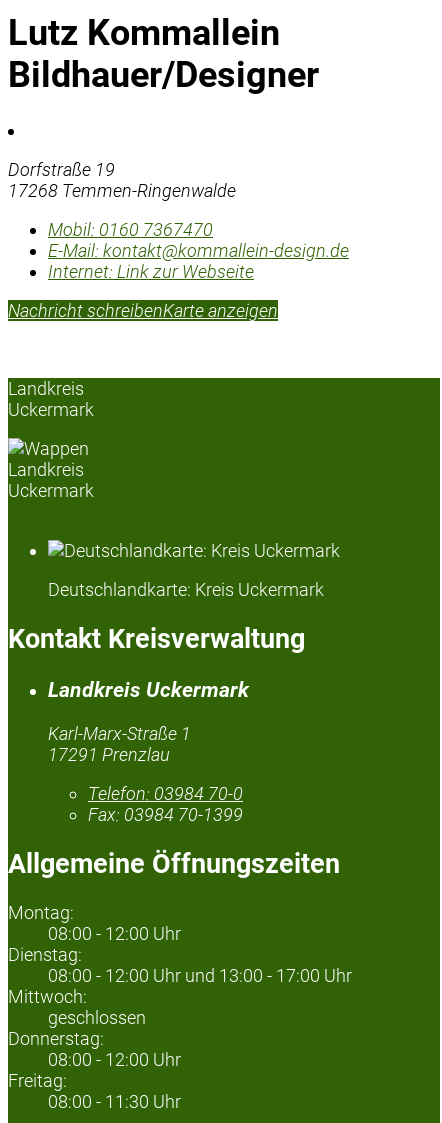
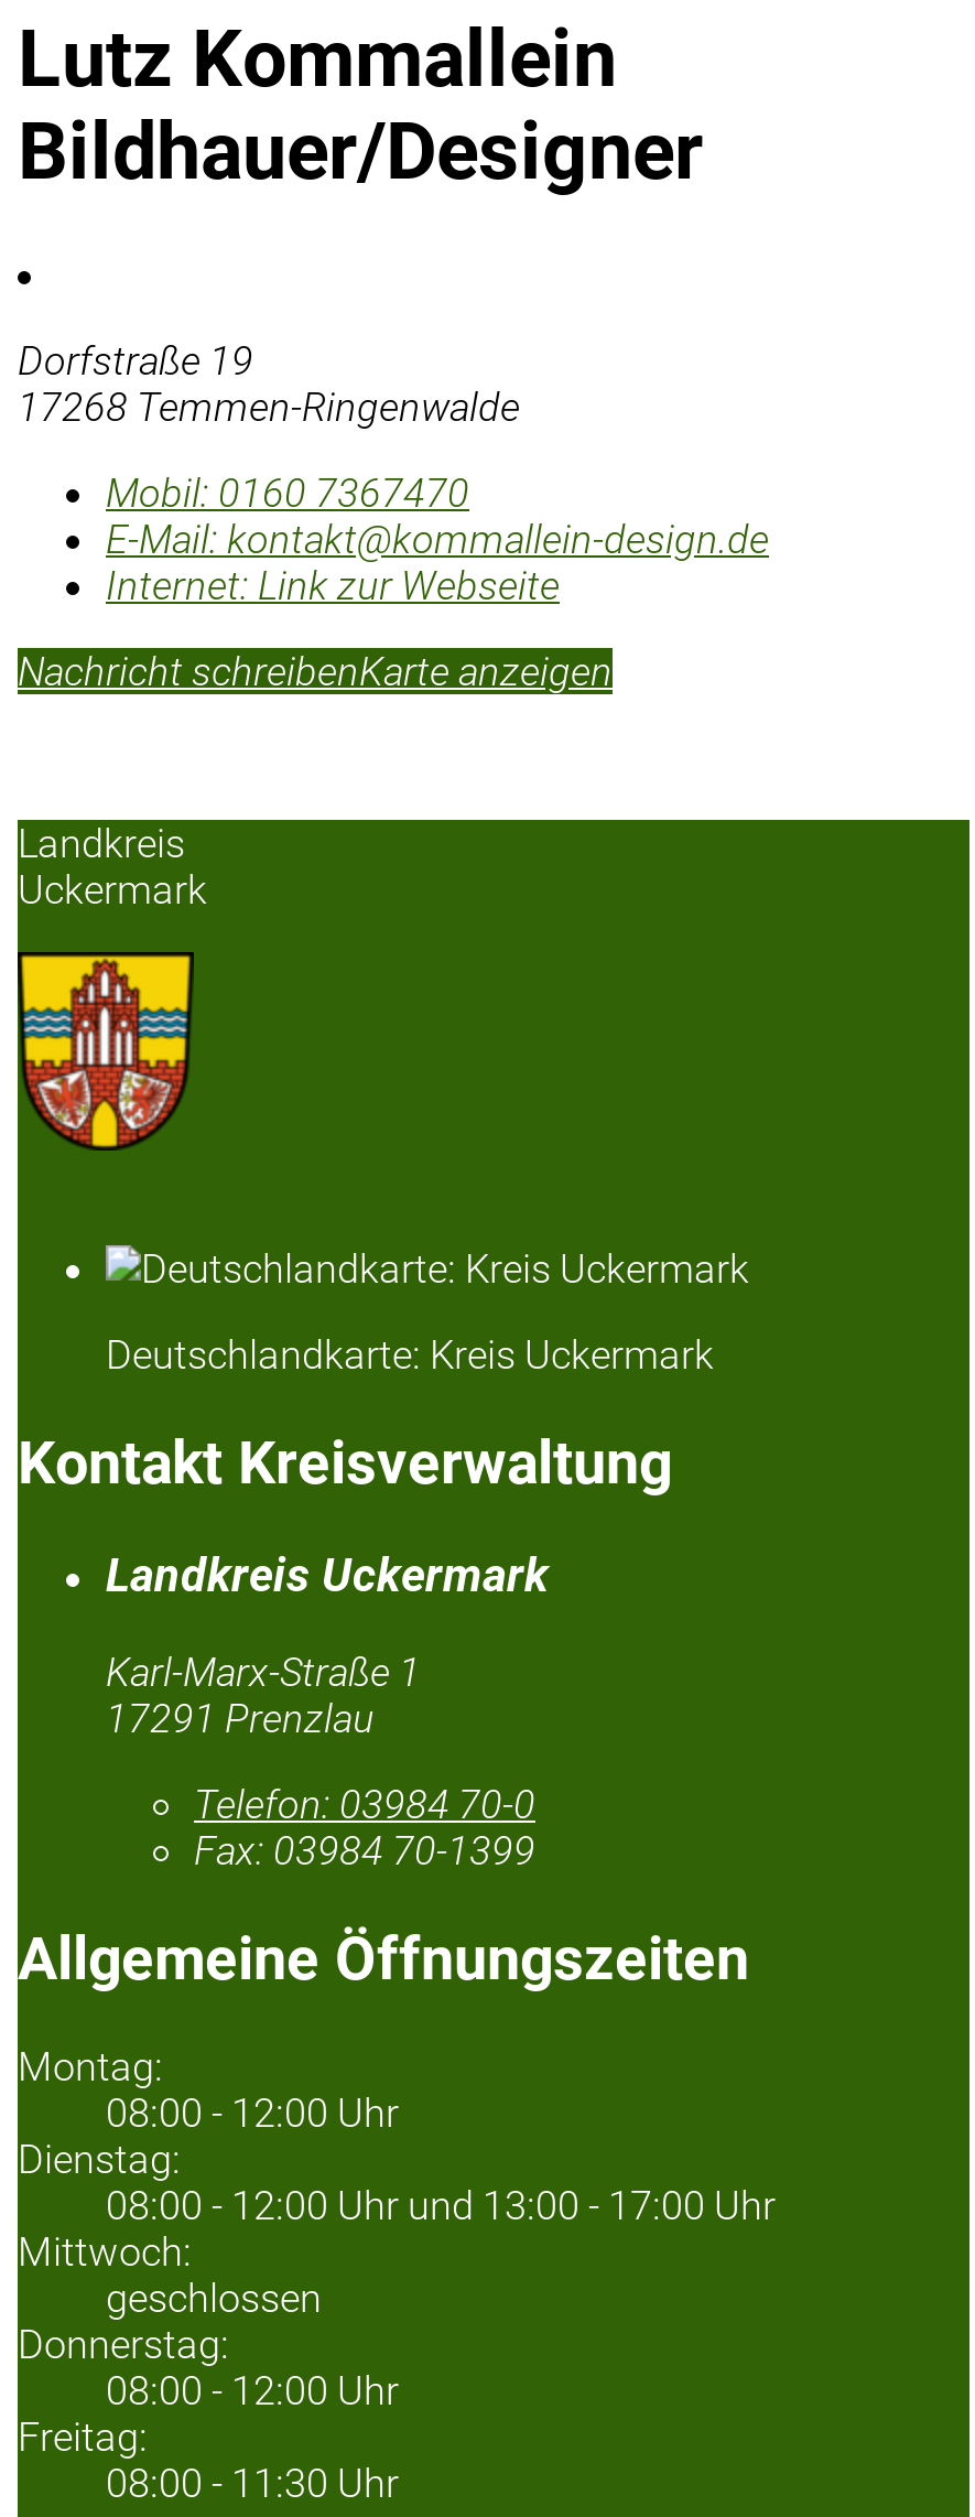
- [image]
+ [image]
